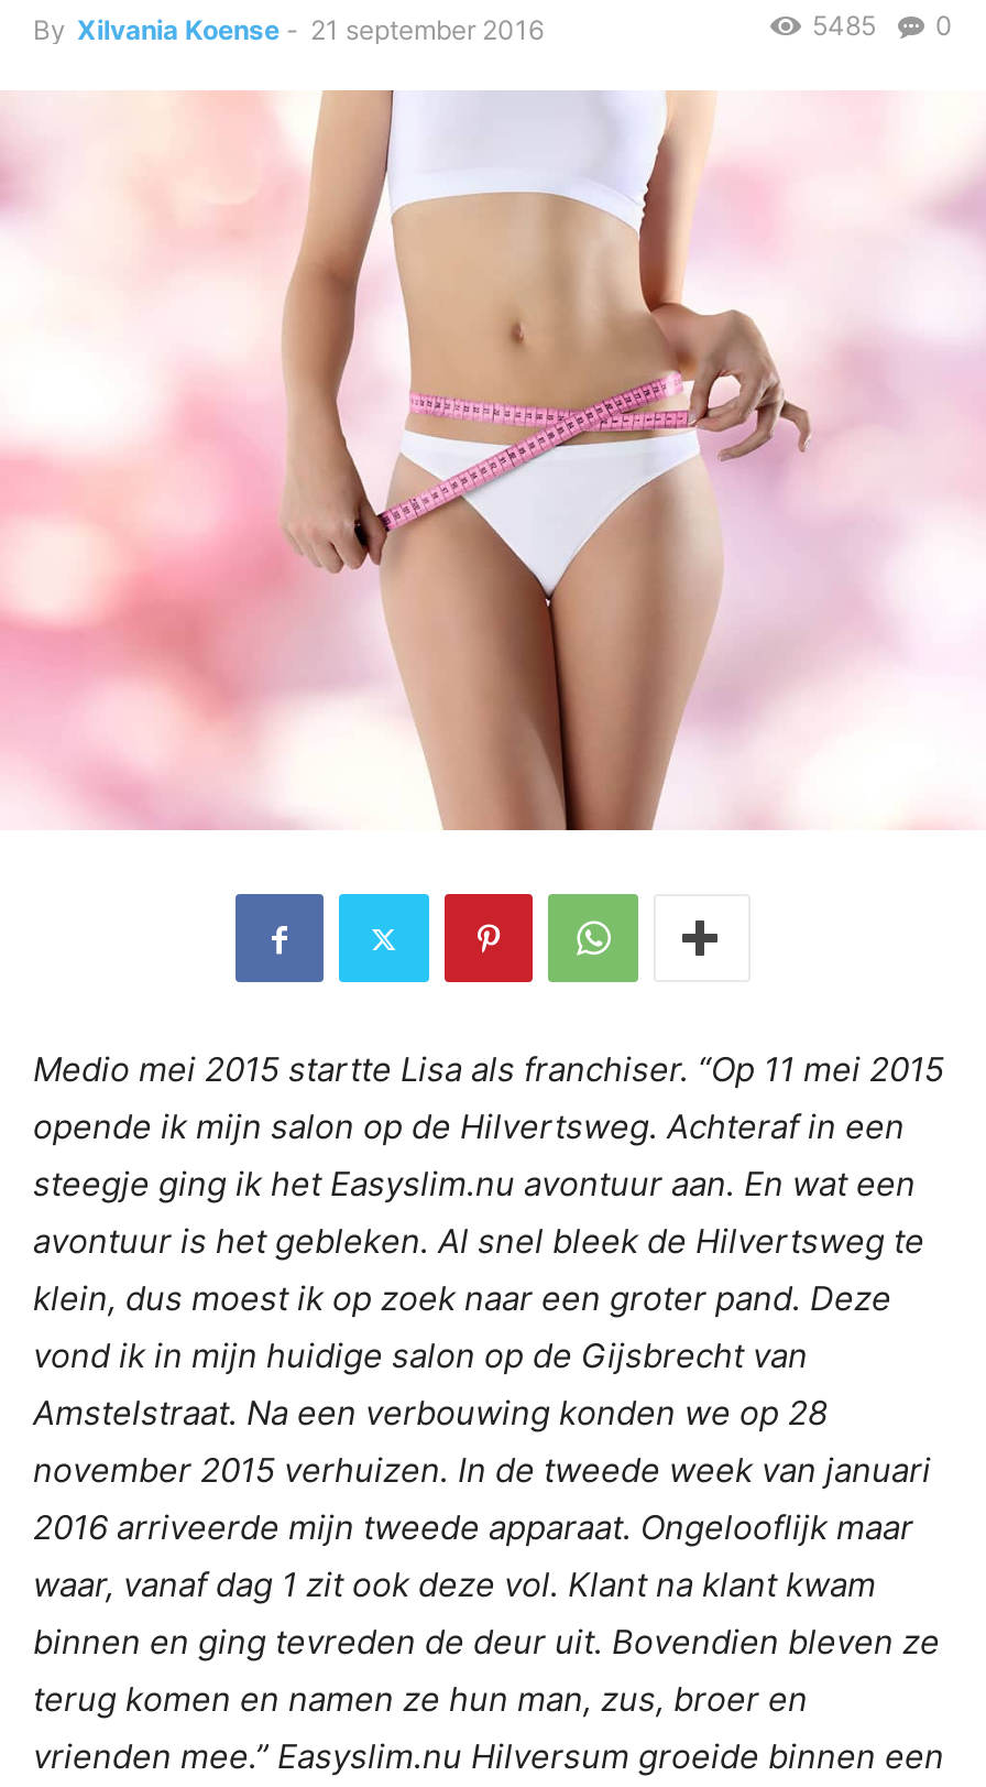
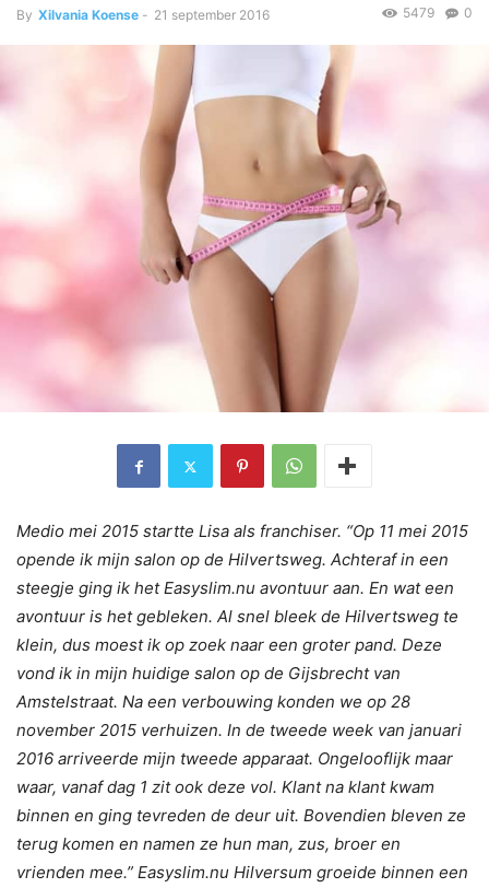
- 5485 0
+ 5479 0
